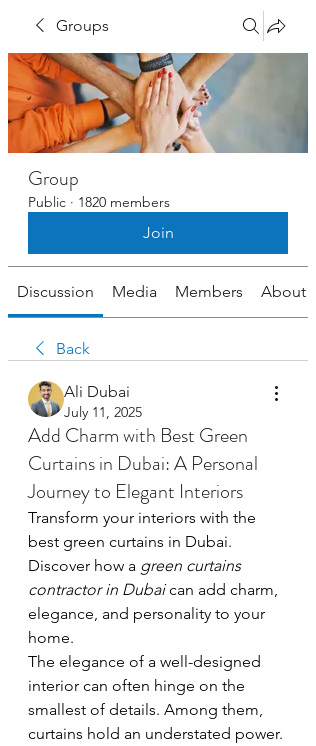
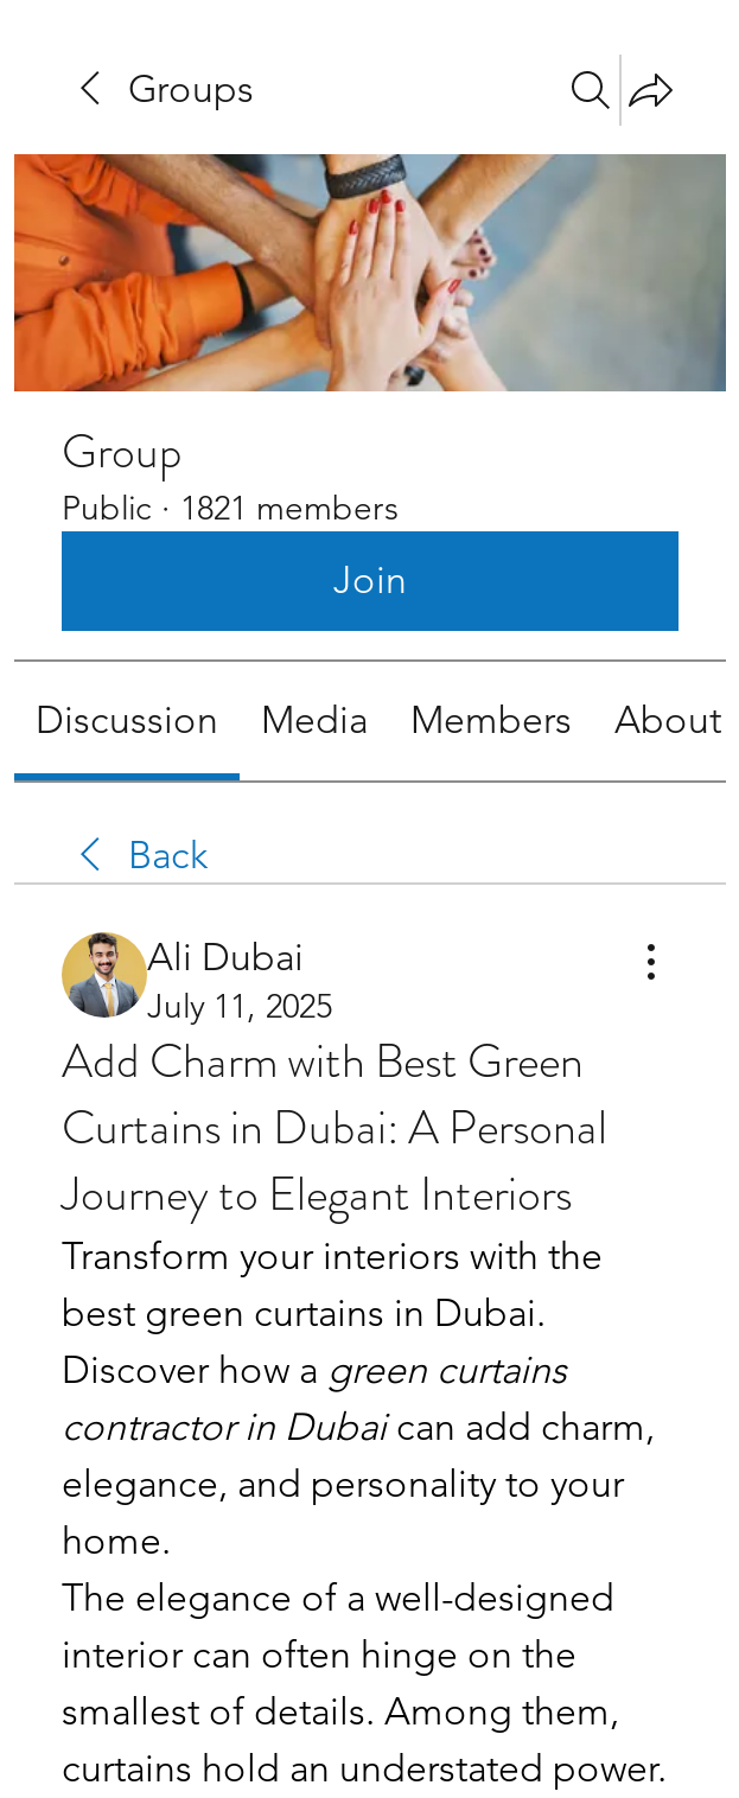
- Public · 1820 members
+ Public · 1821 members
